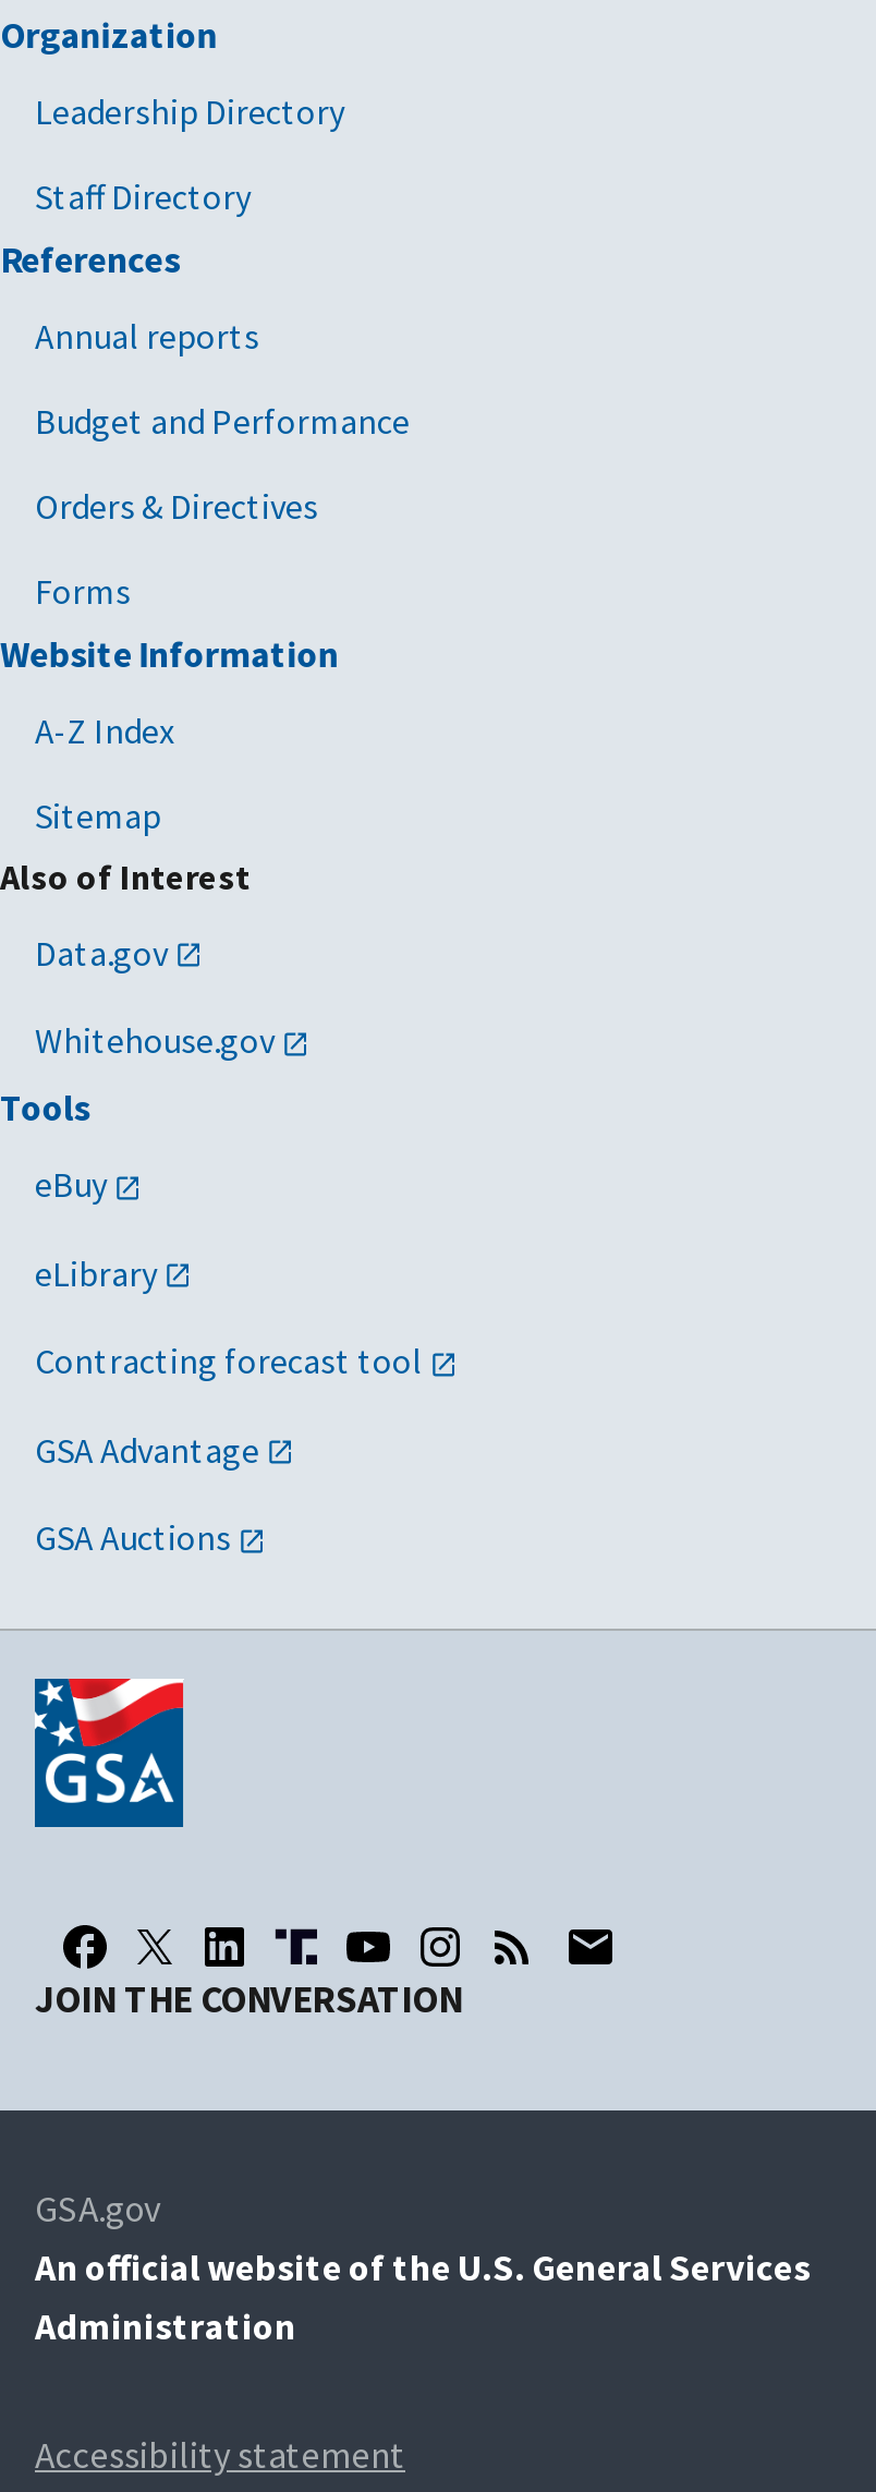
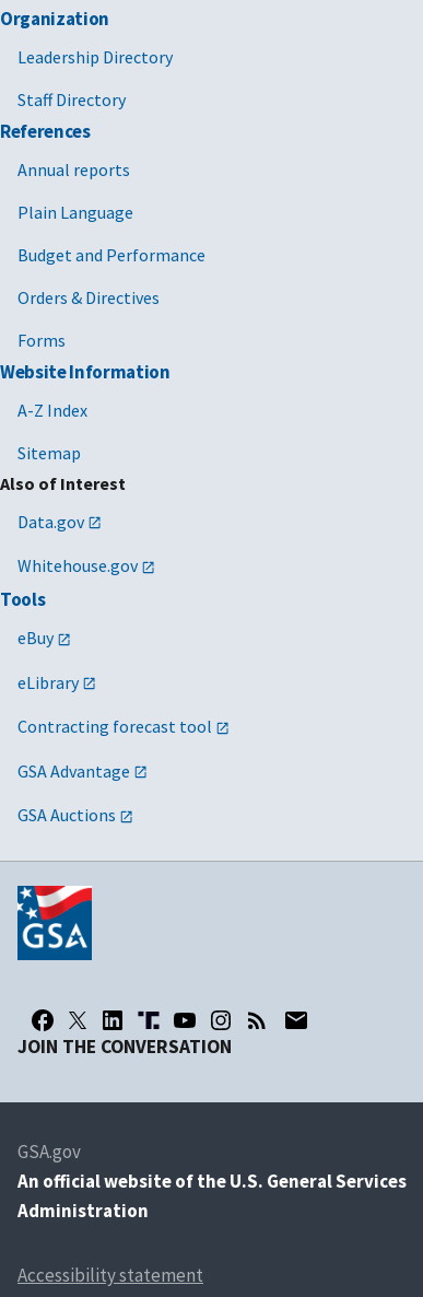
+ Plain Language
